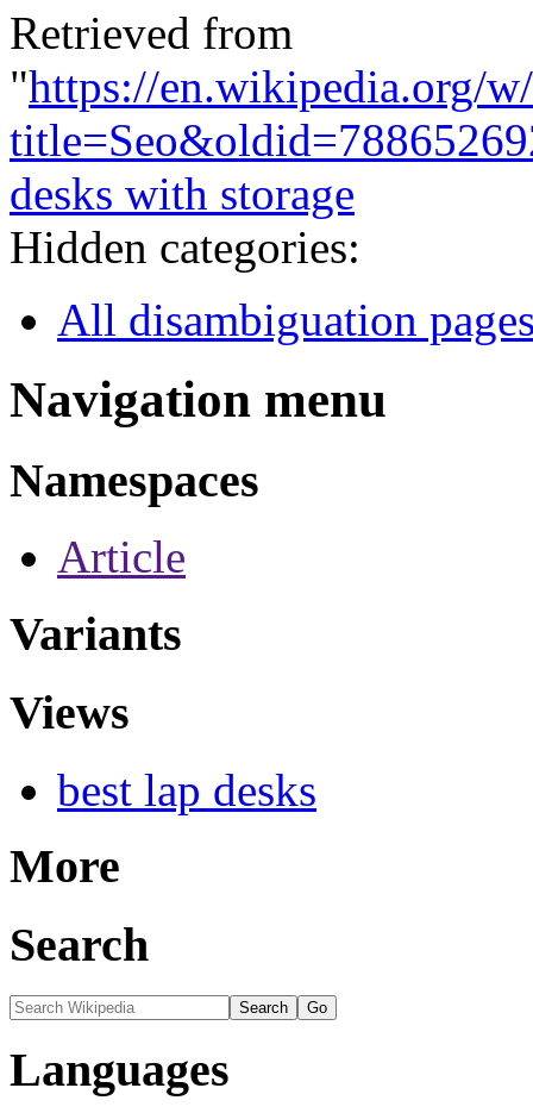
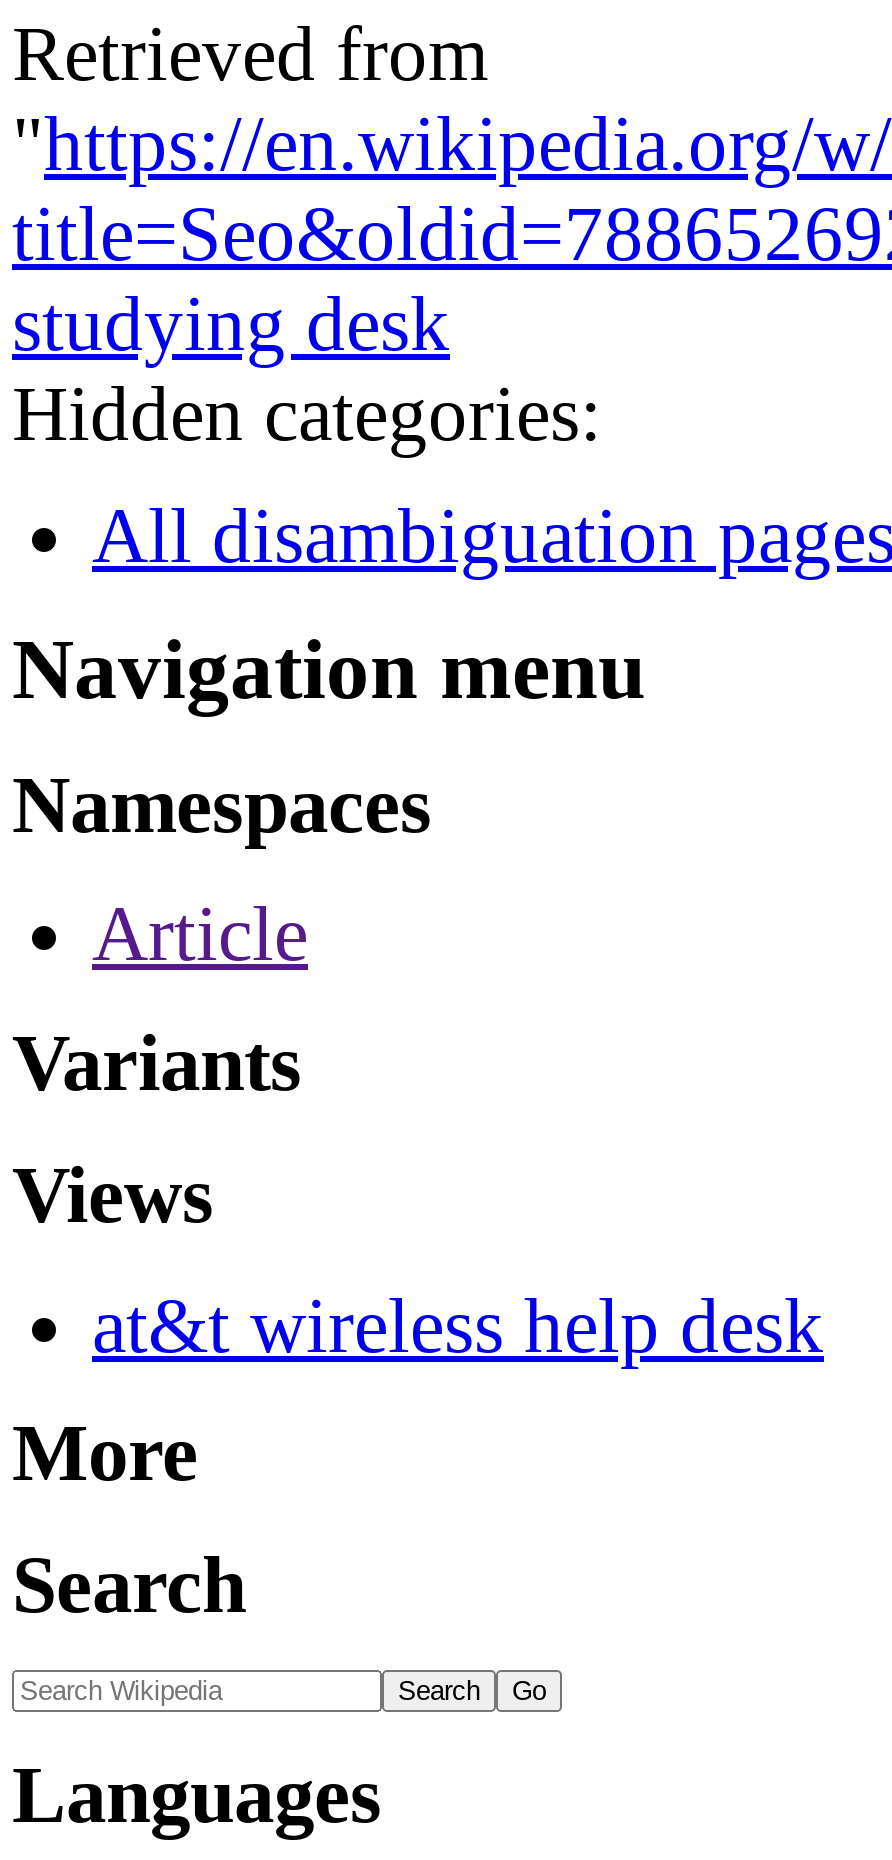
- desks with storage
+ studying desk

- best lap desks
+ at&t wireless help desk
